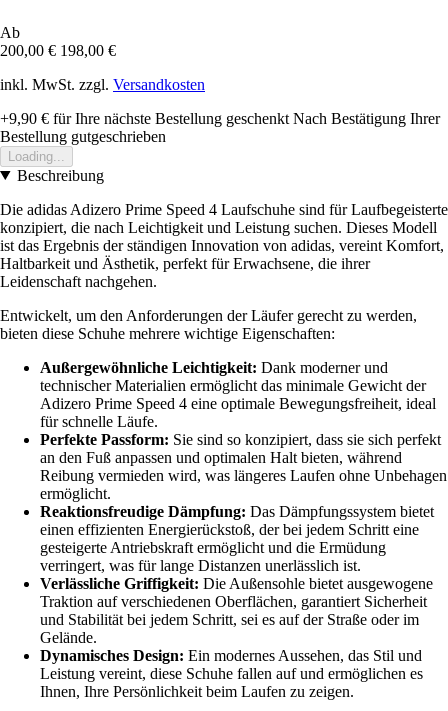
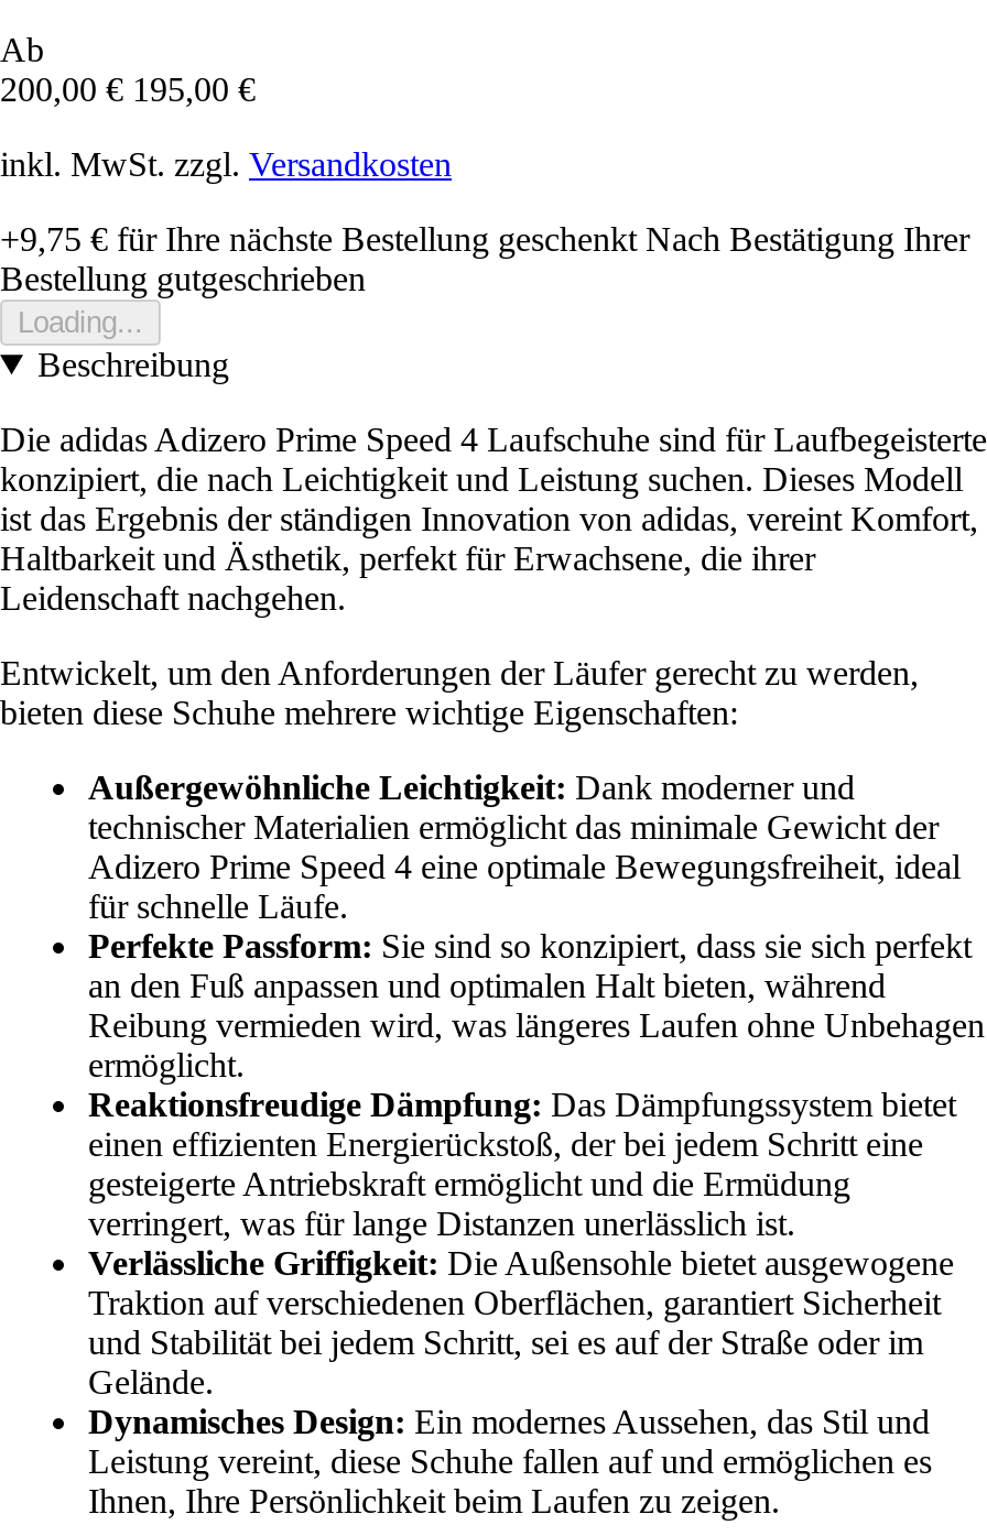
- 200,00 € 198,00 €
+ 200,00 € 195,00 €

- +9,90 €für Ihre nächste Bestellung geschenkt Nach Bestätigung Ihrer
+ +9,75 €für Ihre nächste Bestellung geschenkt Nach Bestätigung Ihrer
